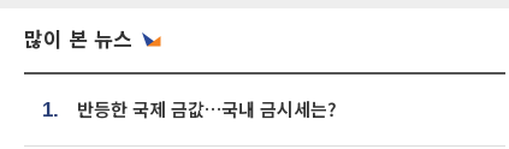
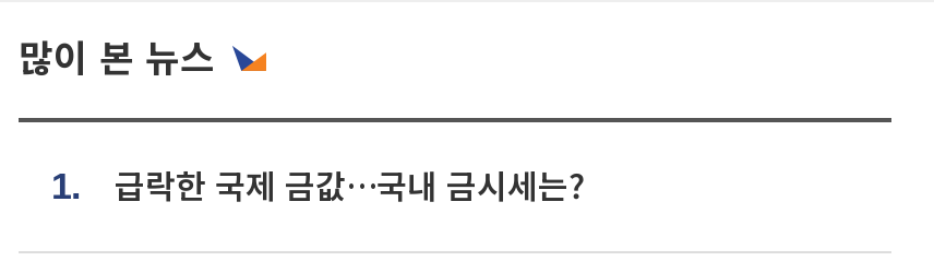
- 반등한 국제 금값…국내 금시세는?
+ 급락한 국제 금값…국내 금시세는?
